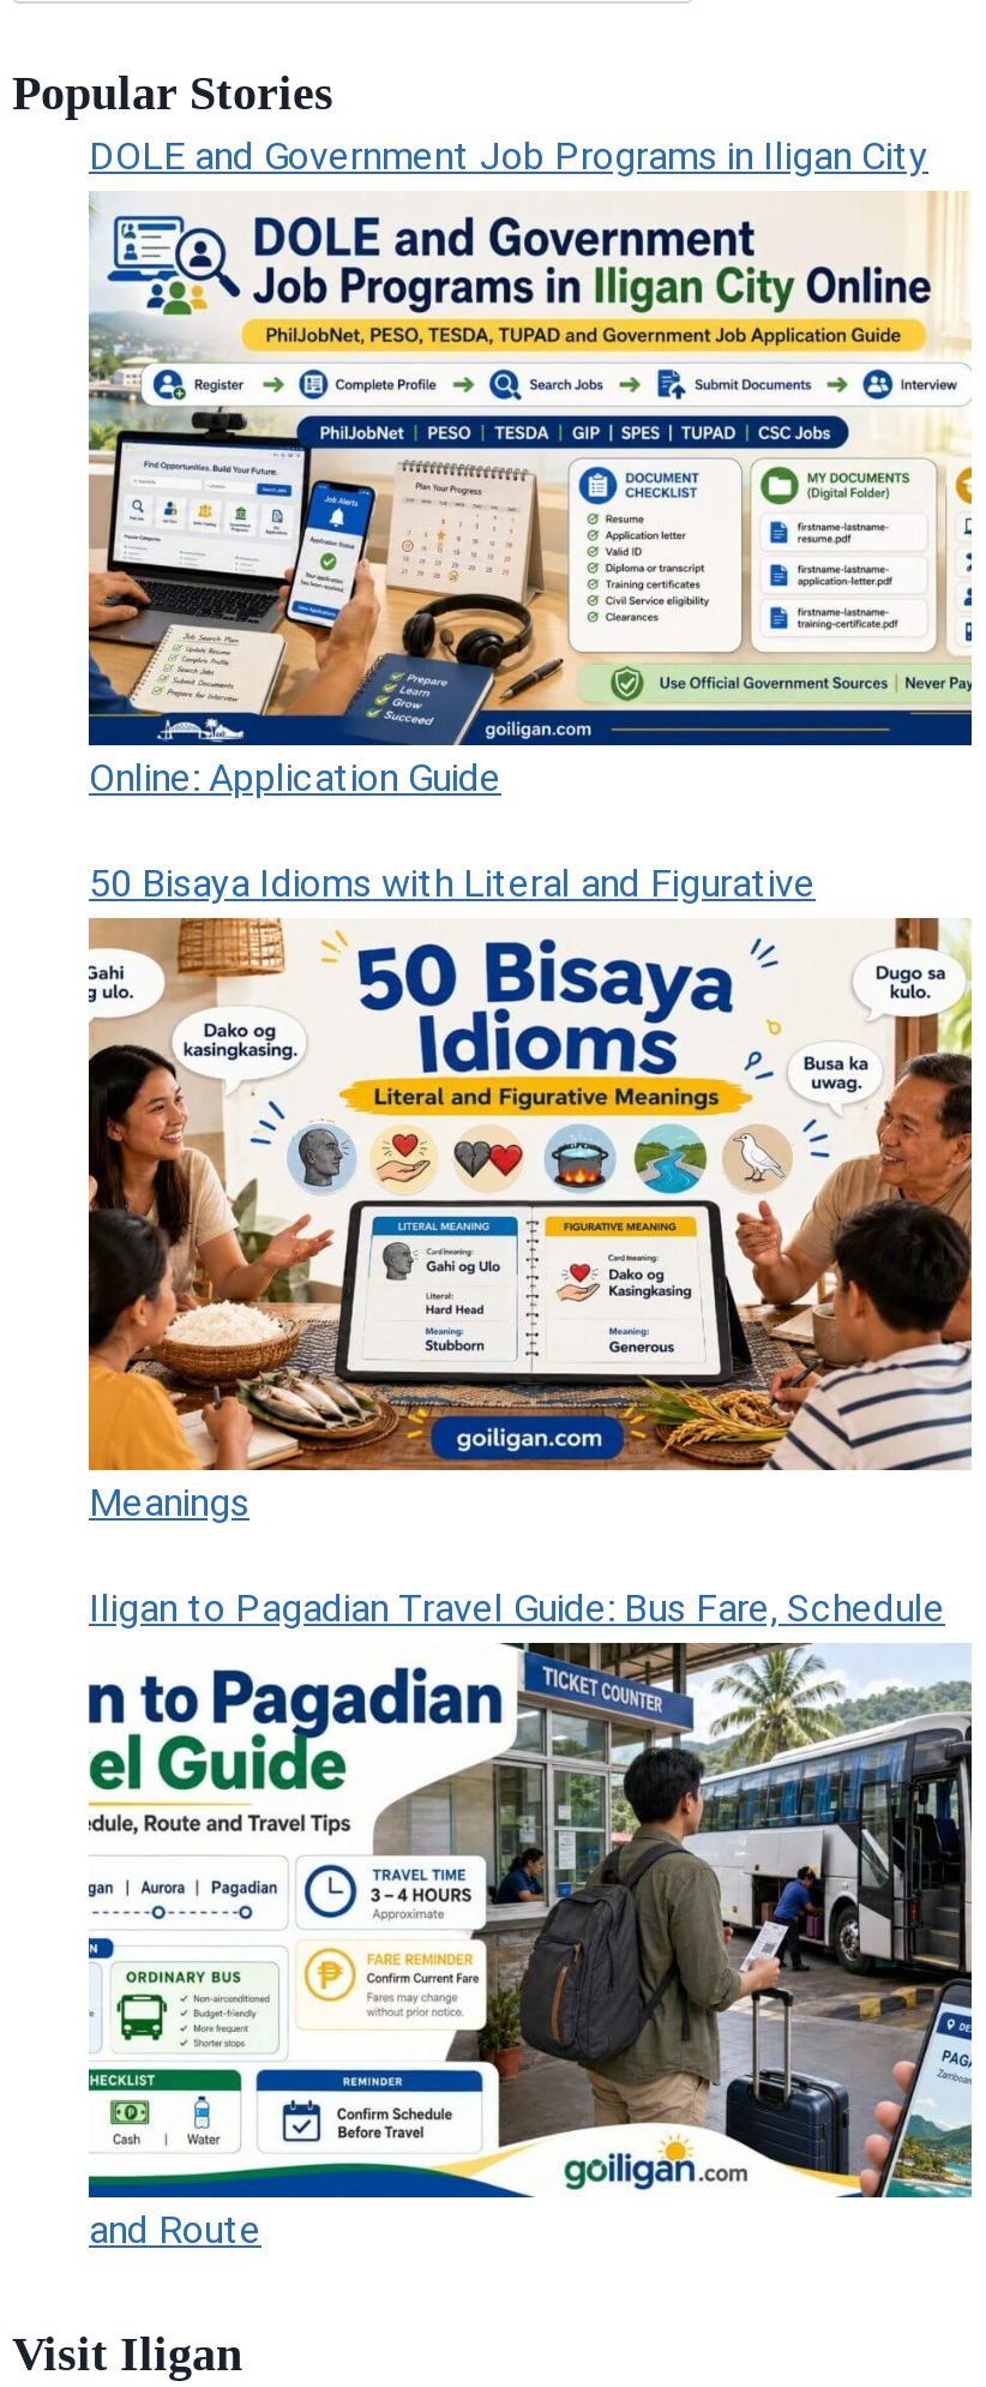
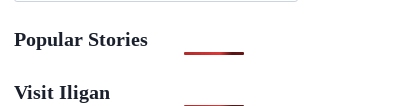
- DOLE and Government Job Programs in Iligan City

- [image]
- Online: Application Guide
- 50 Bisaya Idioms with Literal and Figurative

- [image]
- Meanings
- Iligan to Pagadian Travel Guide: Bus Fare, Schedule

- [image]
- and Route
